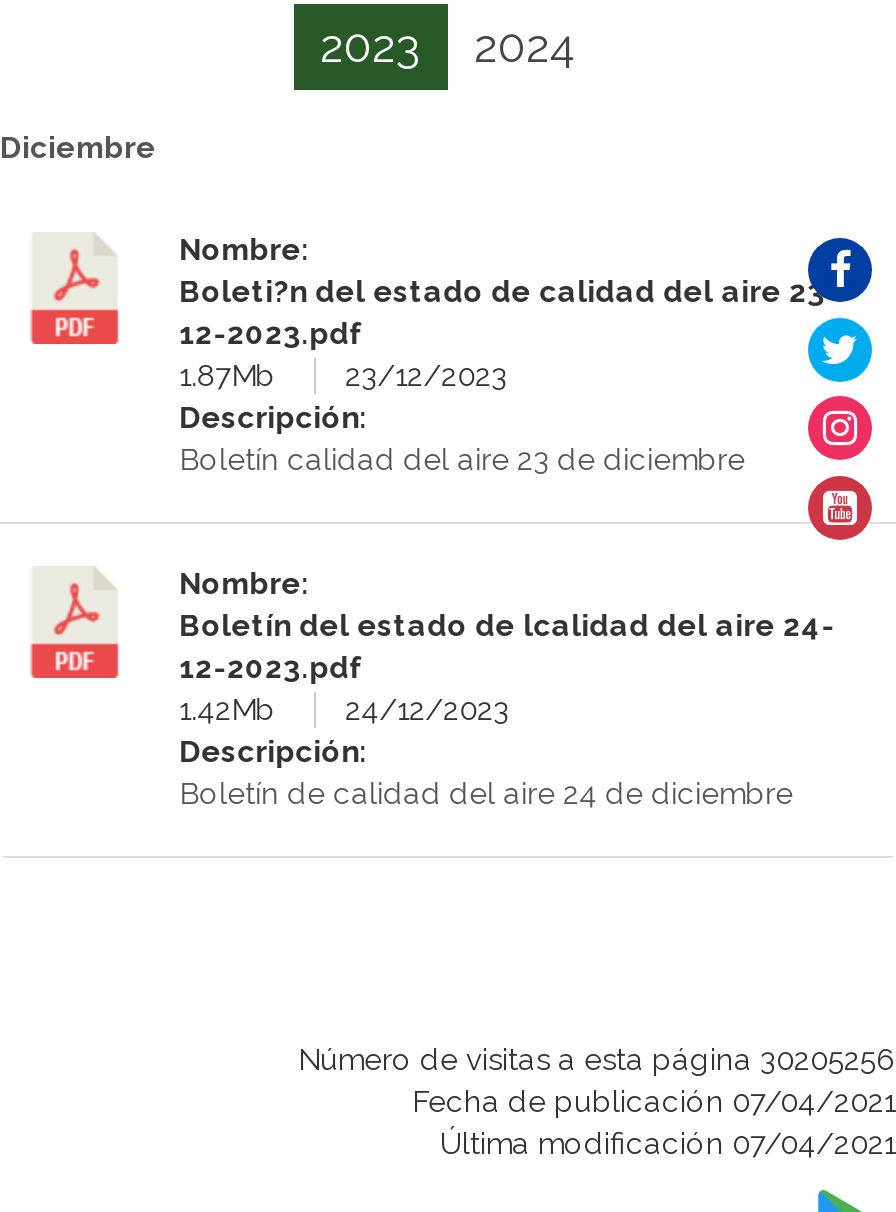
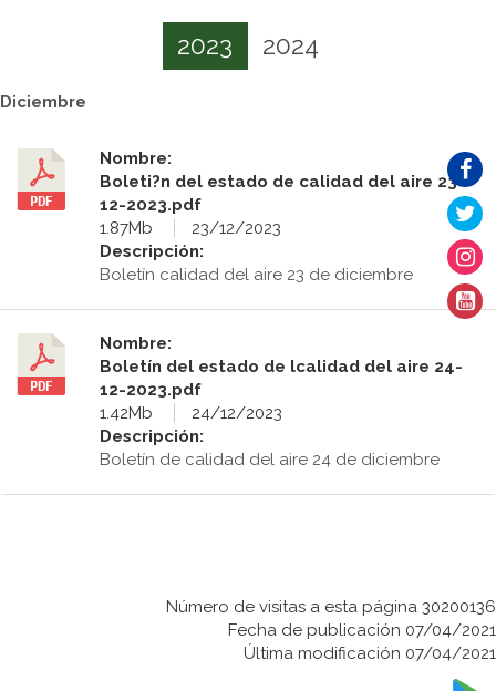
- Número de visitas a esta página 30205256
+ Número de visitas a esta página 30200136
